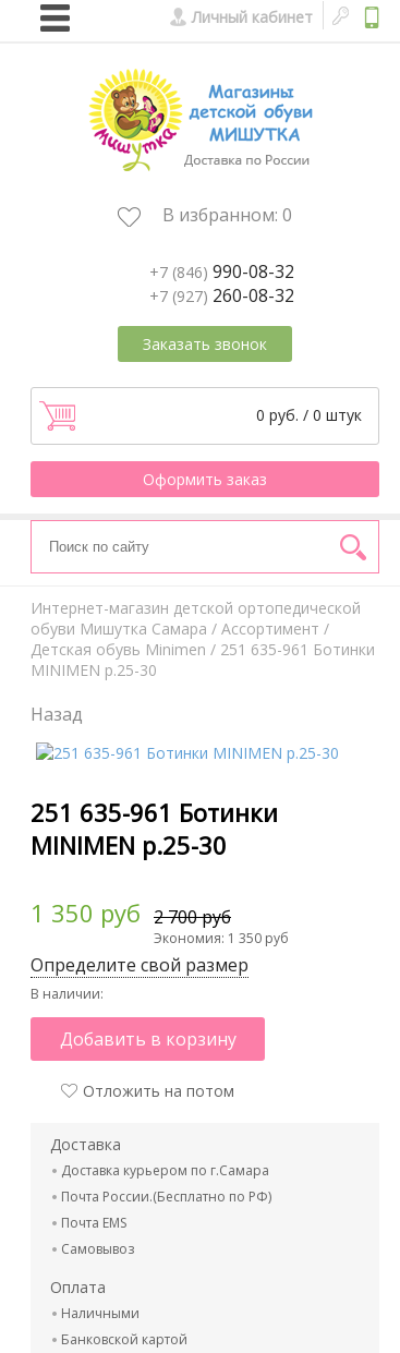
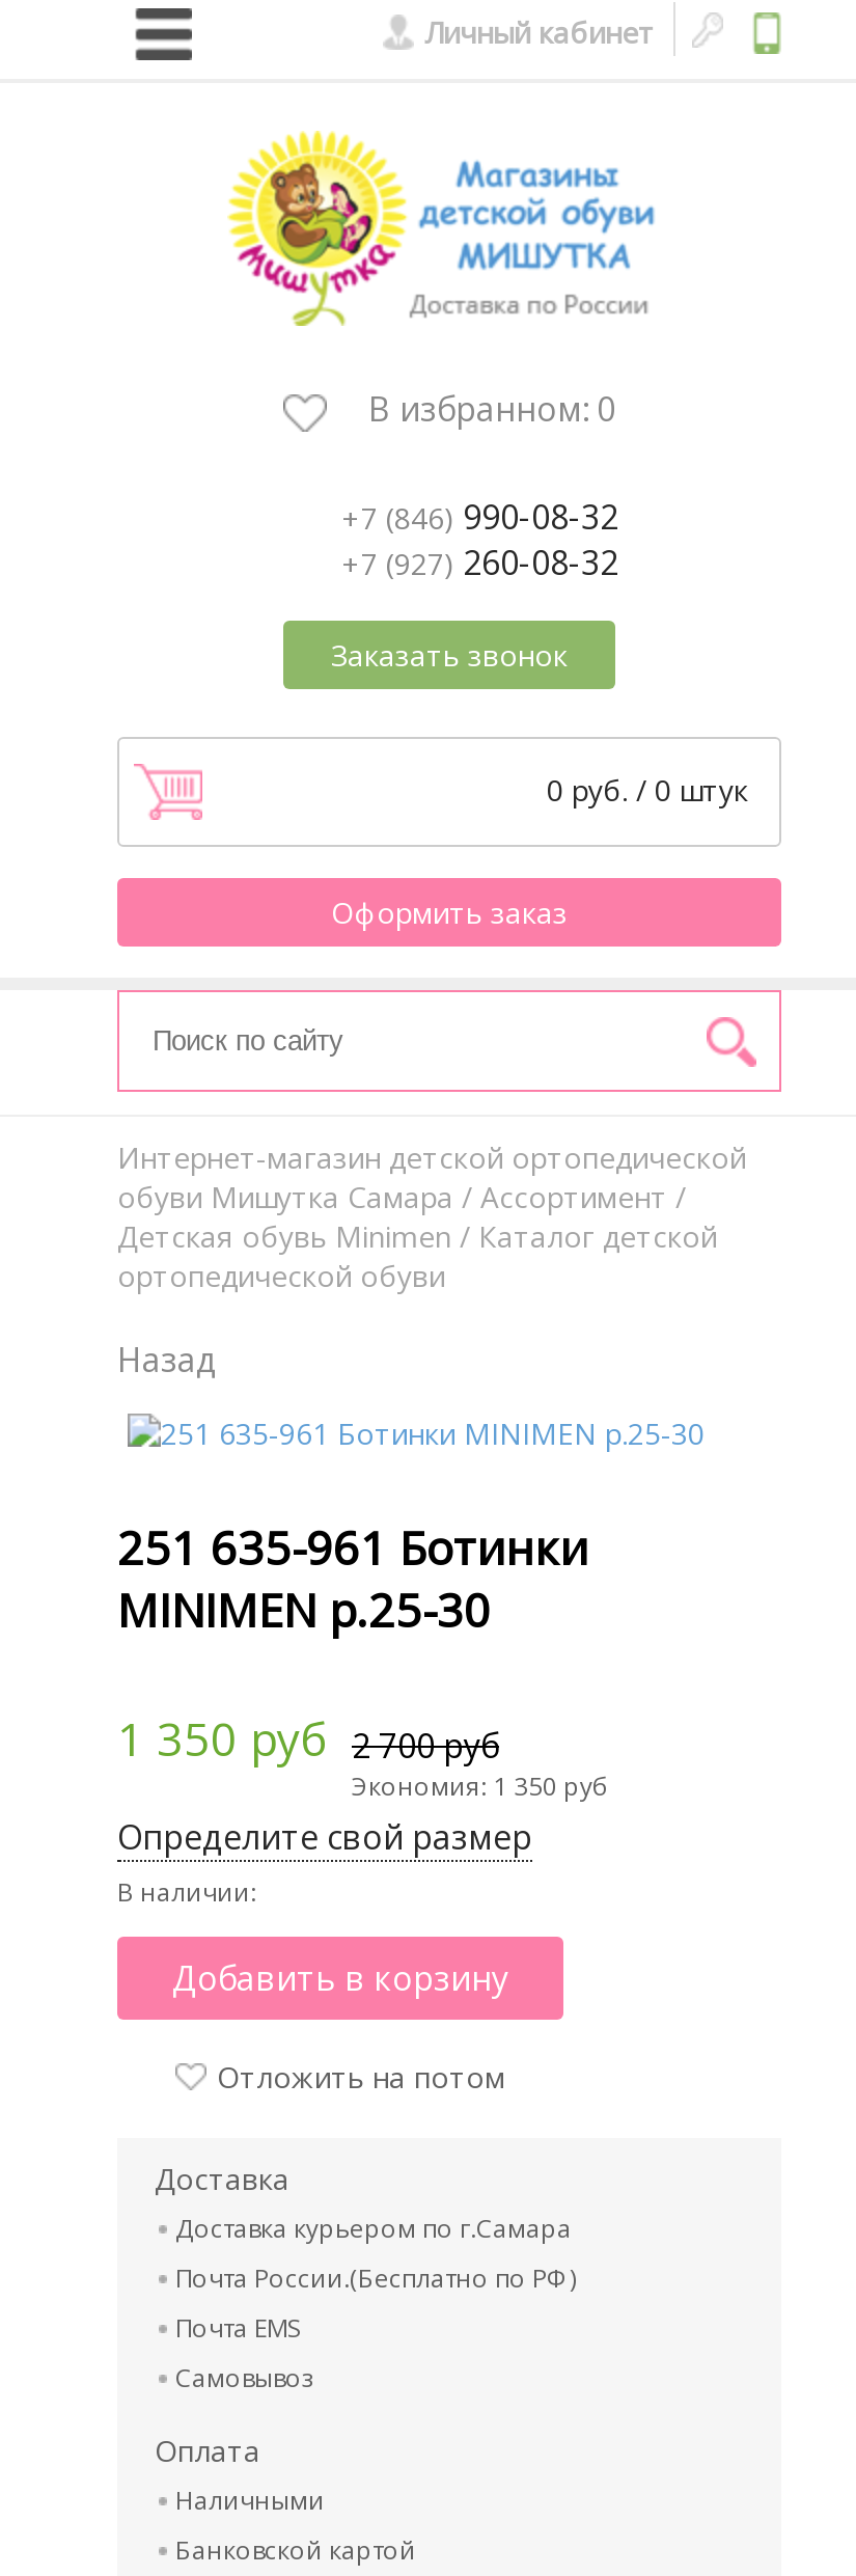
- Детская обувь Minimen / 251 635-961 Ботинки
- MINIMEN р.25-30
+ Детская обувь Minimen / Каталог детской
+ ортопедической обуви
